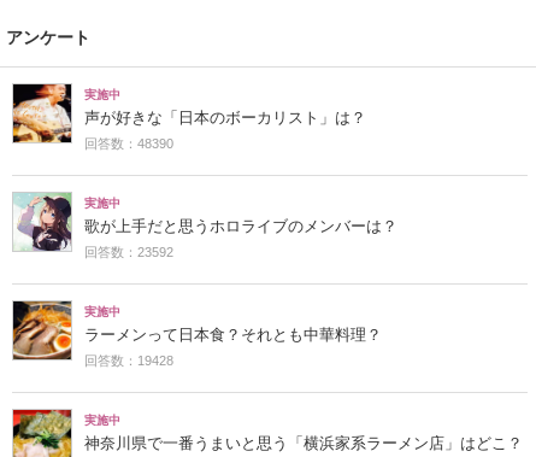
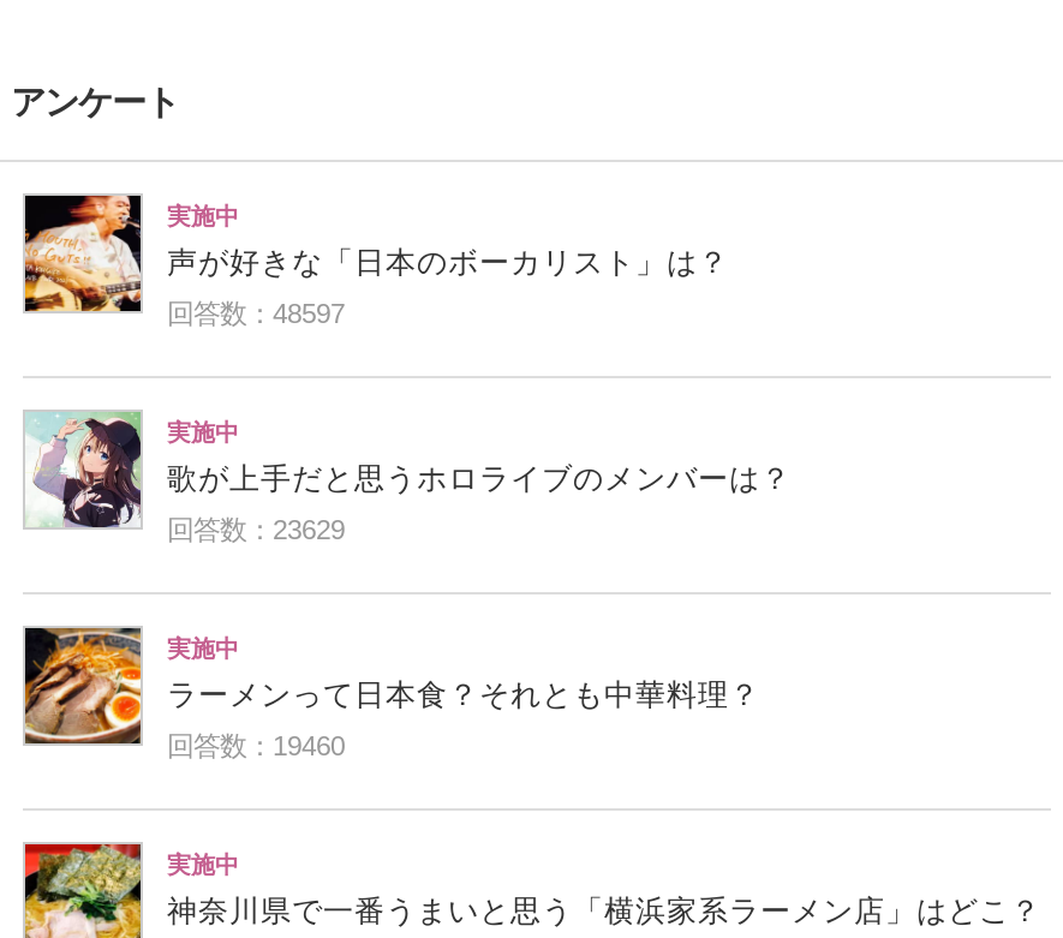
- 回答数：48390
+ 回答数：48597

- 回答数：23592
+ 回答数：23629

- 回答数：19428
+ 回答数：19460
